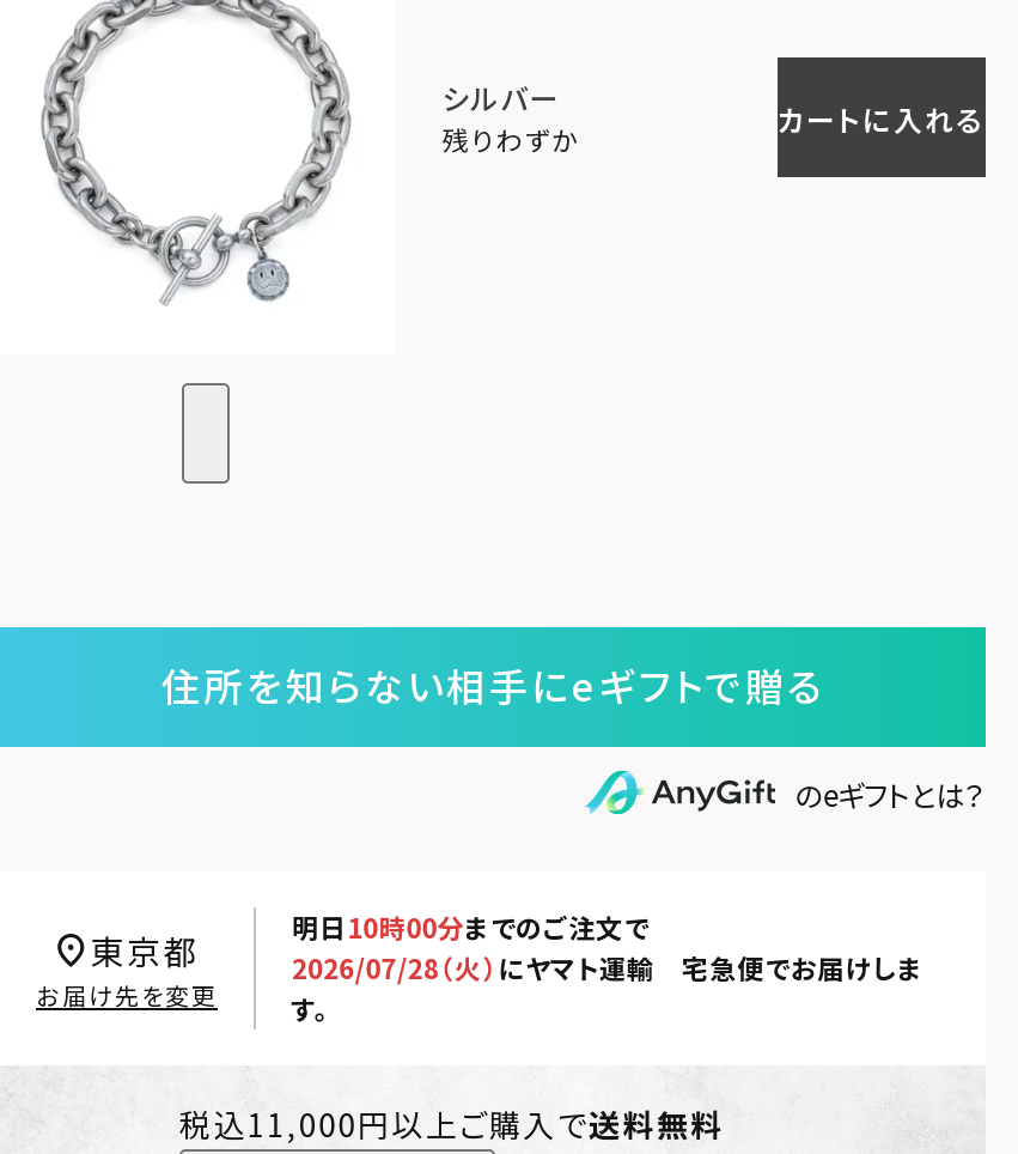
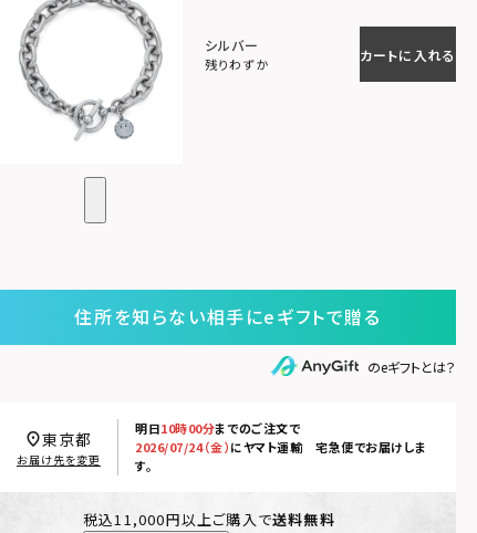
- 2026/07/28（火）にヤマト運輸 宅急便でお届けしま
+ 2026/07/24（金）にヤマト運輸 宅急便でお届けしま
